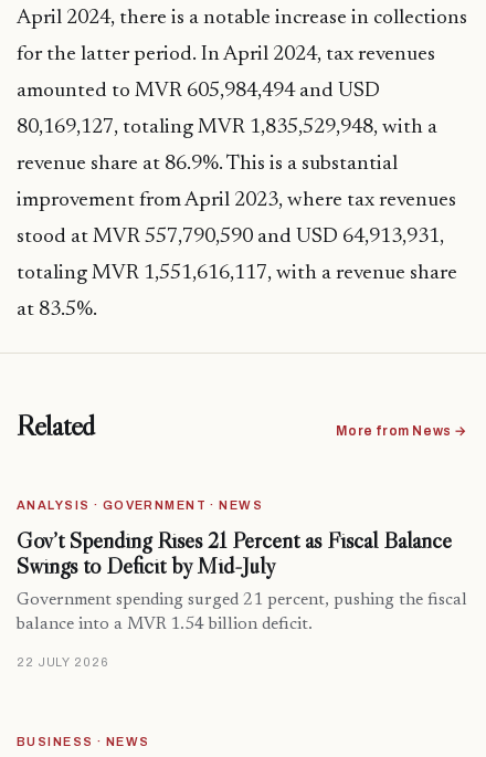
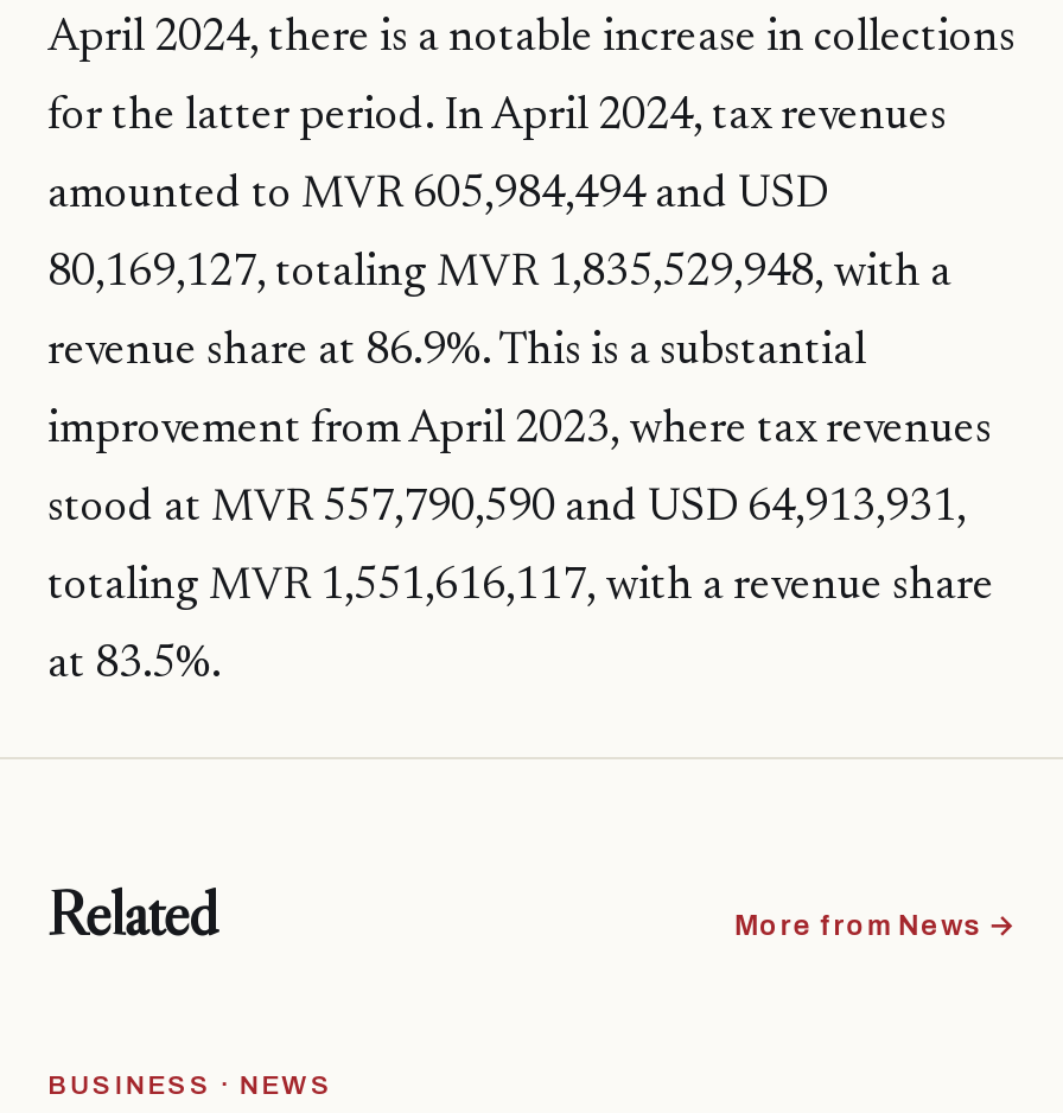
- ANALYSIS · GOVERNMENT · NEWS
- Gov’t Spending Rises 21 Percent as Fiscal Balance
- Swings to Deficit by Mid-July
- Government spending surged 21 percent, pushing the fiscal
- balance into a MVR 1.54 billion deficit.
- 22 JULY 2026
